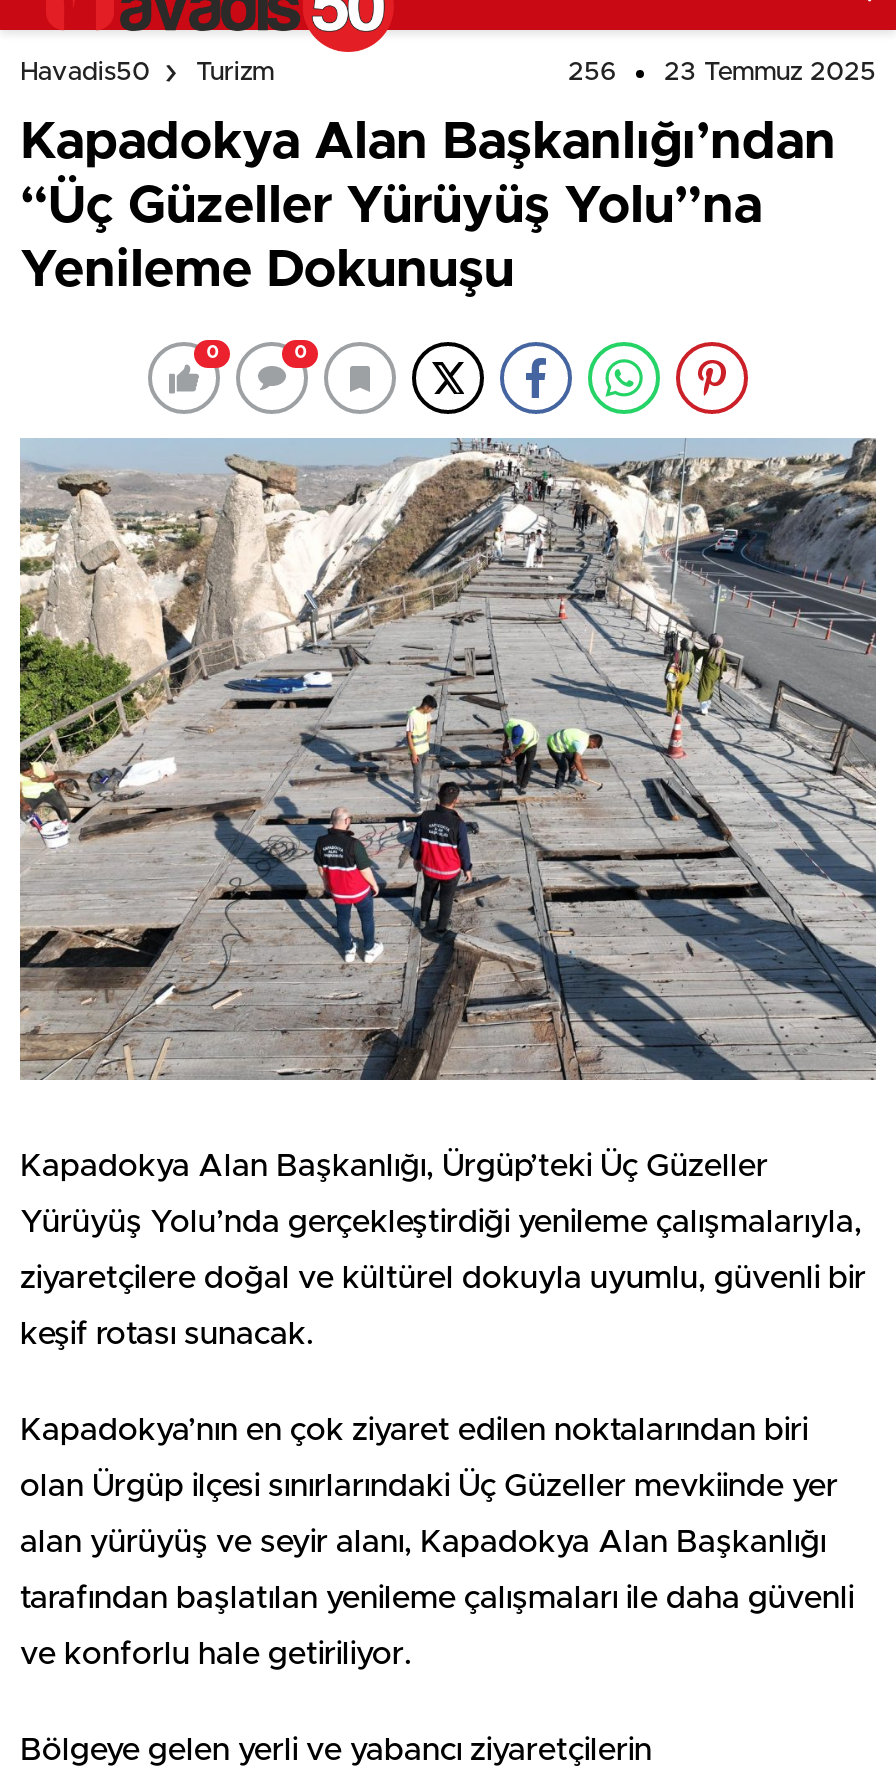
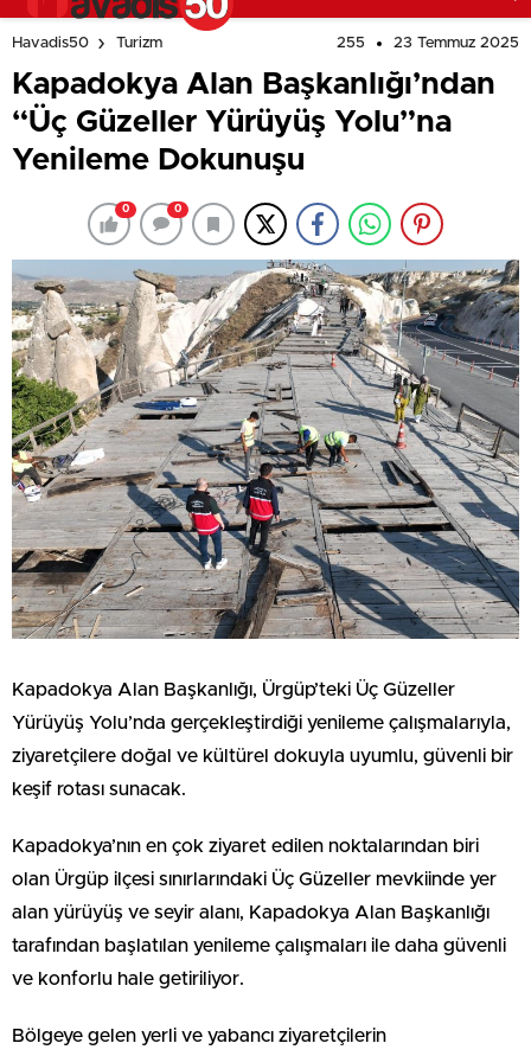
- 256 23 Temmuz 2025
+ 255 23 Temmuz 2025
